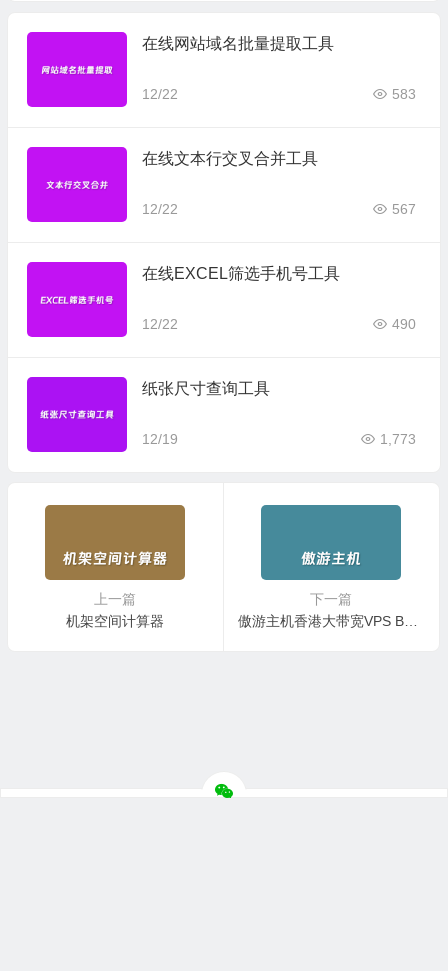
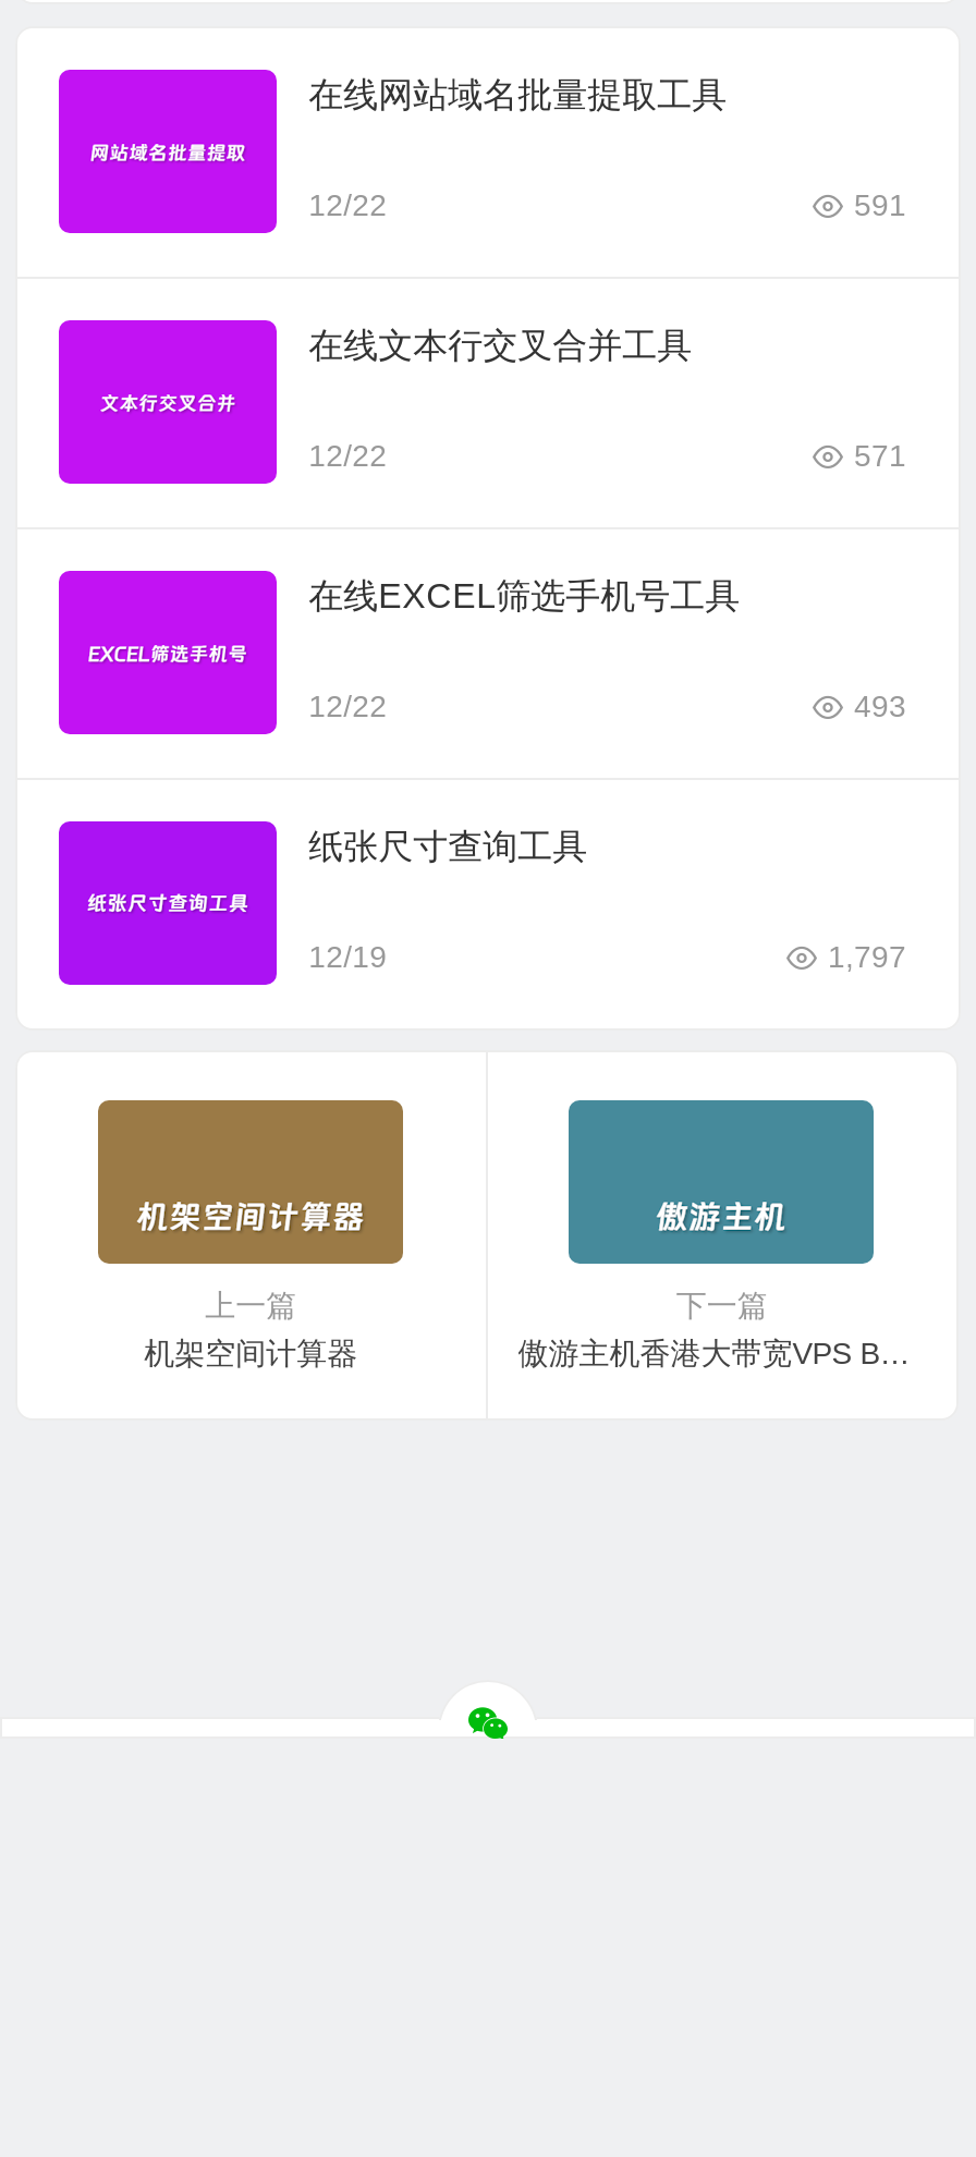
- 583
+ 591

- 567
+ 571

- 490
+ 493

- 1,773
+ 1,797
